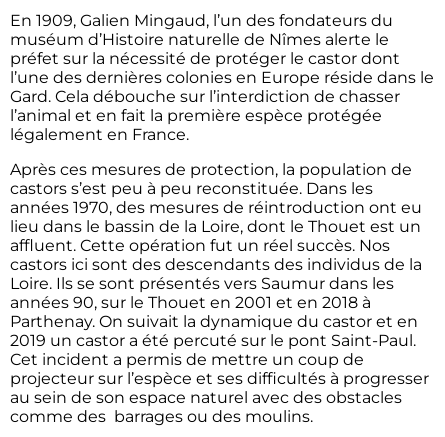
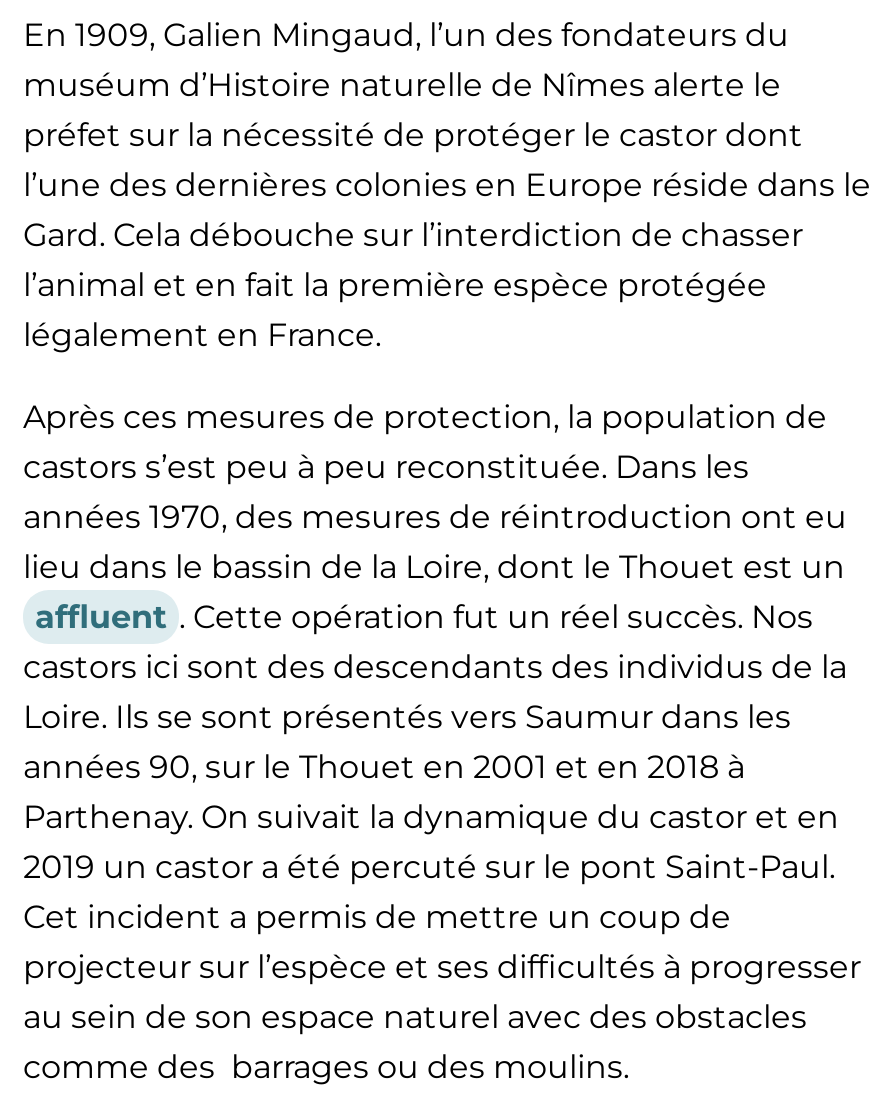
- affluent. Cette opération fut un réel succès. Nos
+ affluent . Cette opération fut un réel succès. Nos
